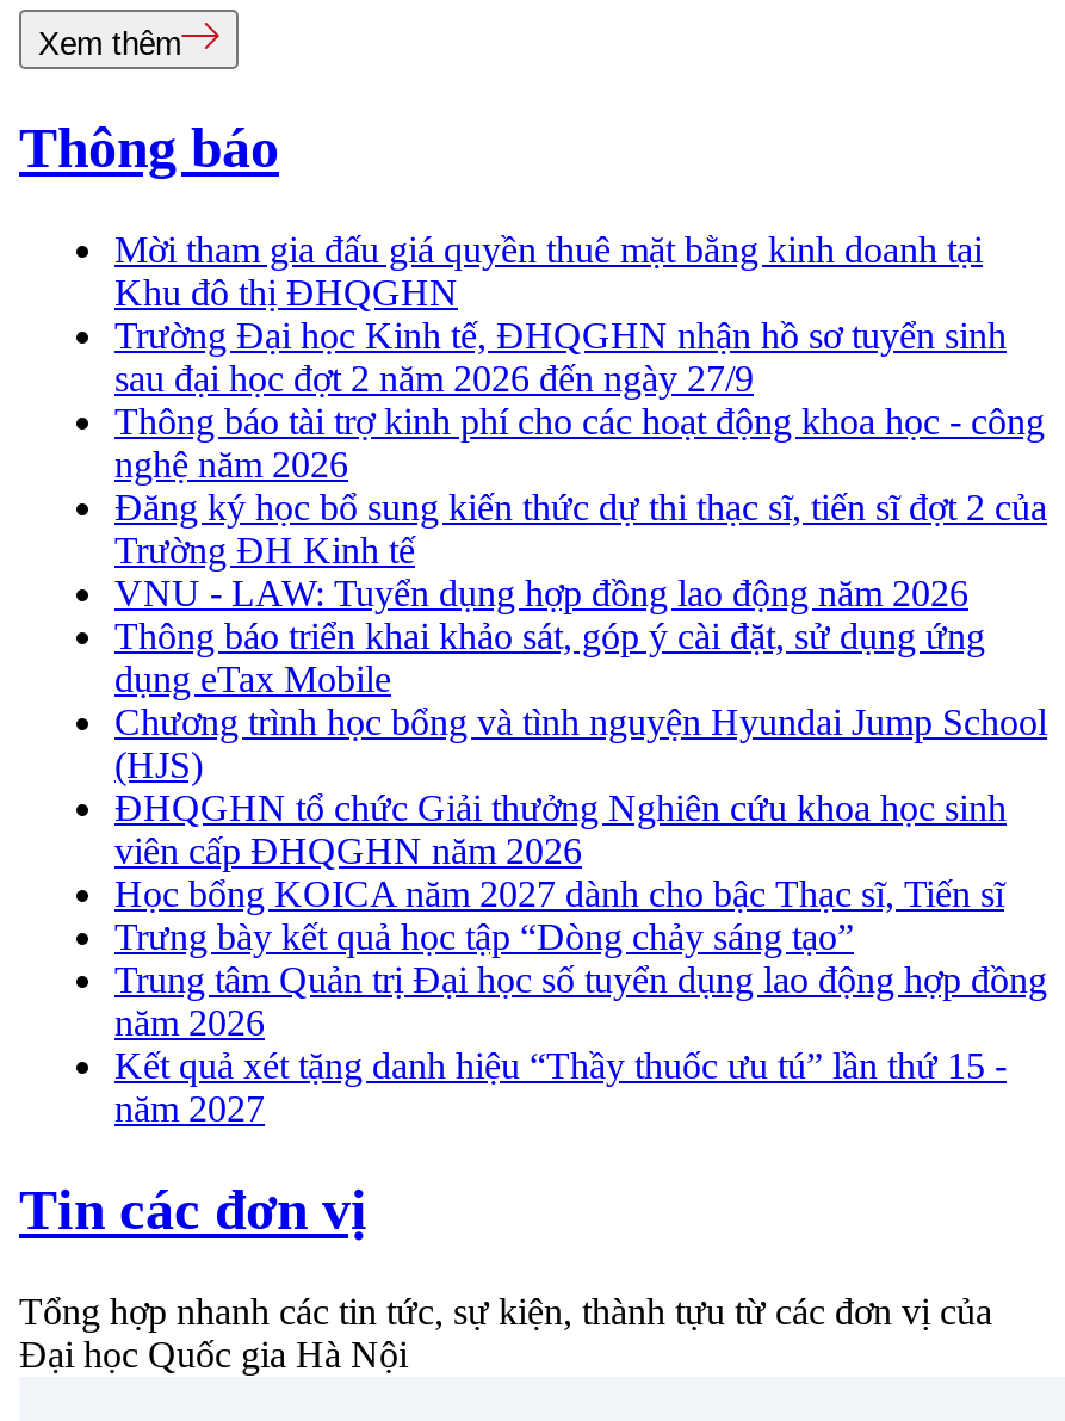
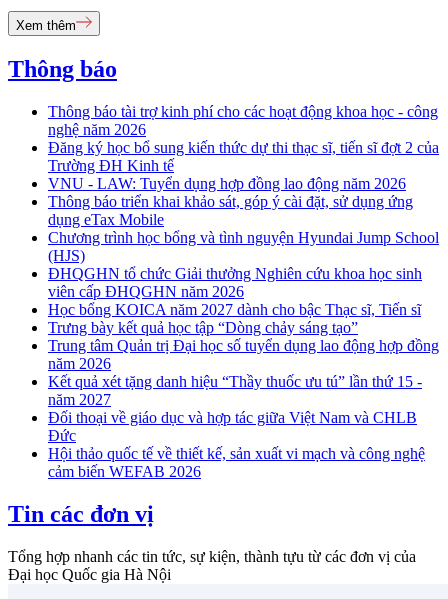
- Mời tham gia đấu giá quyền thuê mặt bằng kinh doanh tại
- Khu đô thị ĐHQGHN
- Trường Đại học Kinh tế, ĐHQGHN nhận hồ sơ tuyển sinh
- sau đại học đợt 2 năm 2026 đến ngày 27/9

moved up: Thông báo tài trợ kinh phí cho các hoạt động khoa học - công | nghệ năm 2026 | Đăng ký học bổ sung kiến thức dự thi thạc sĩ, tiến sĩ đợt 2 của | ... | Kết quả xét tặng danh hiệu “Thầy thuốc ưu tú” lần thứ 15 - | năm 2027

+ Đối thoại về giáo dục và hợp tác giữa Việt Nam và CHLB
+ Đức
+ Hội thảo quốc tế về thiết kế, sản xuất vi mạch và công nghệ
+ cảm biến WEFAB 2026
